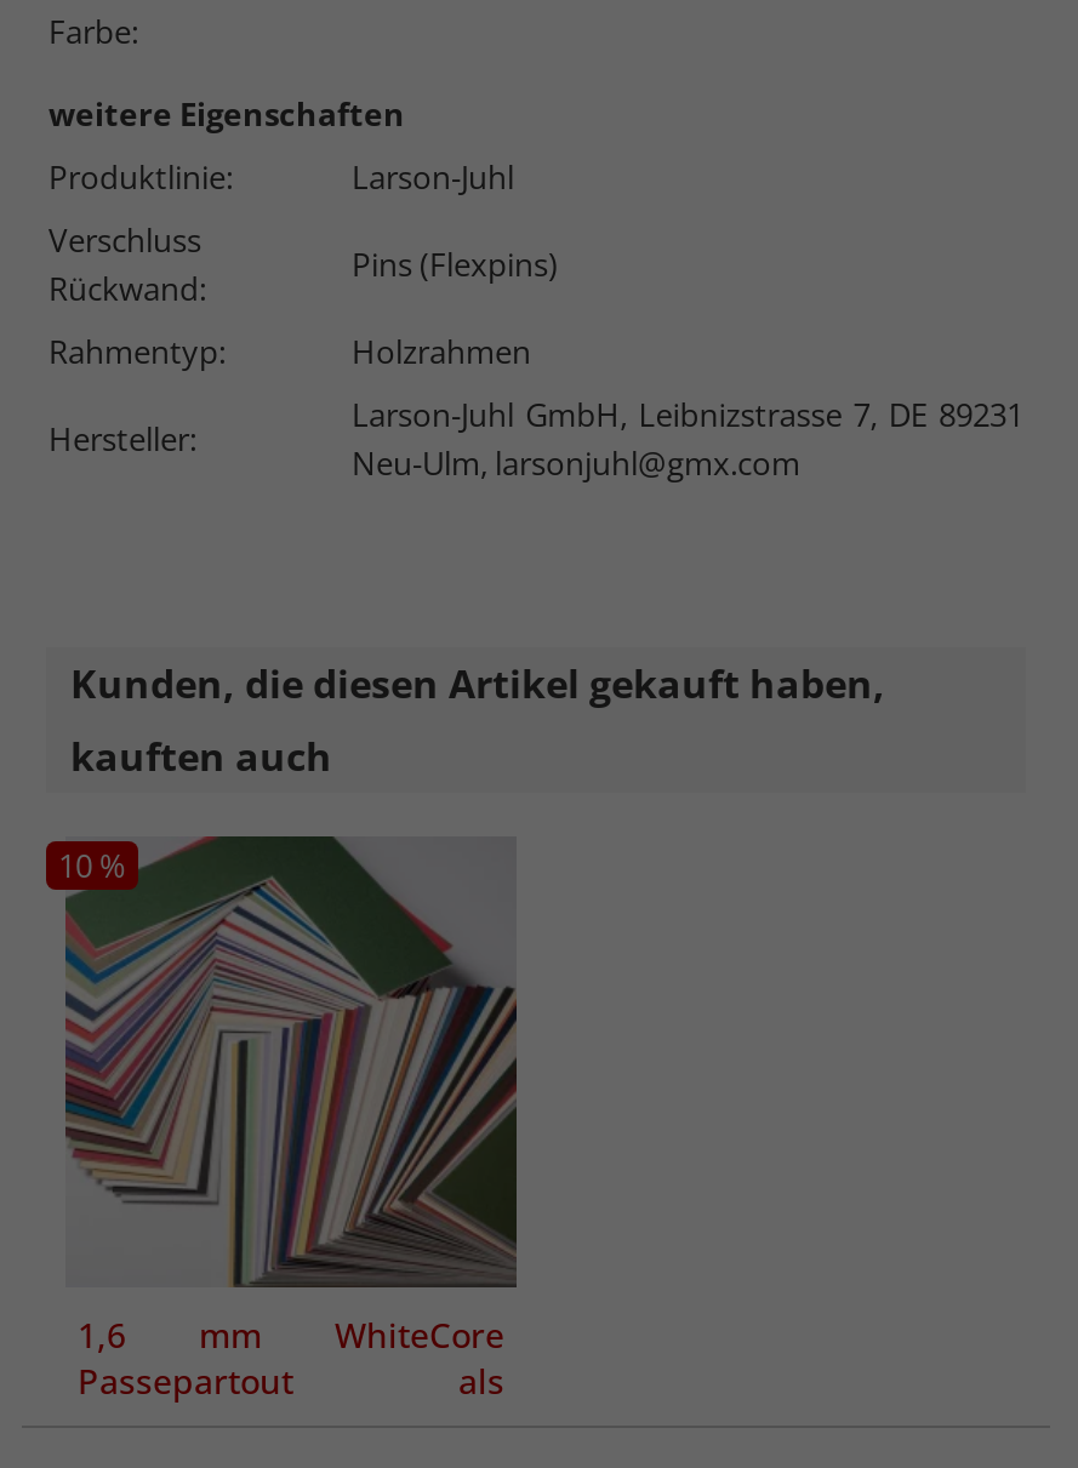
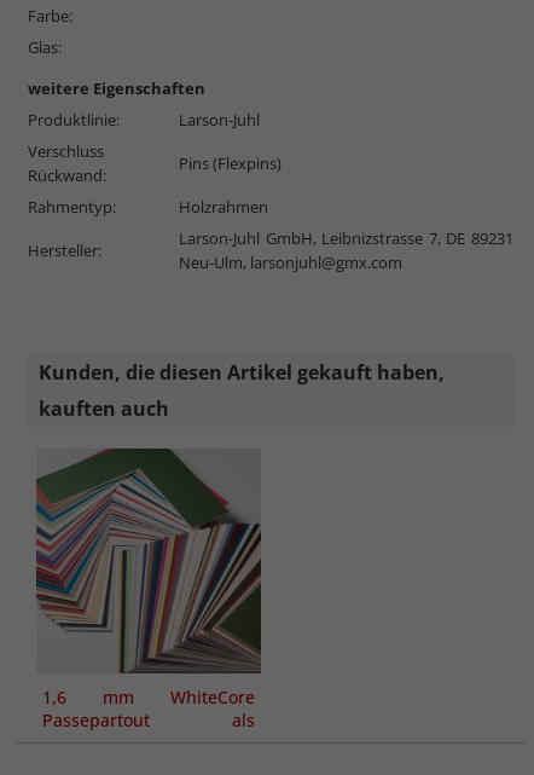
+ Glas:

- 10 %
